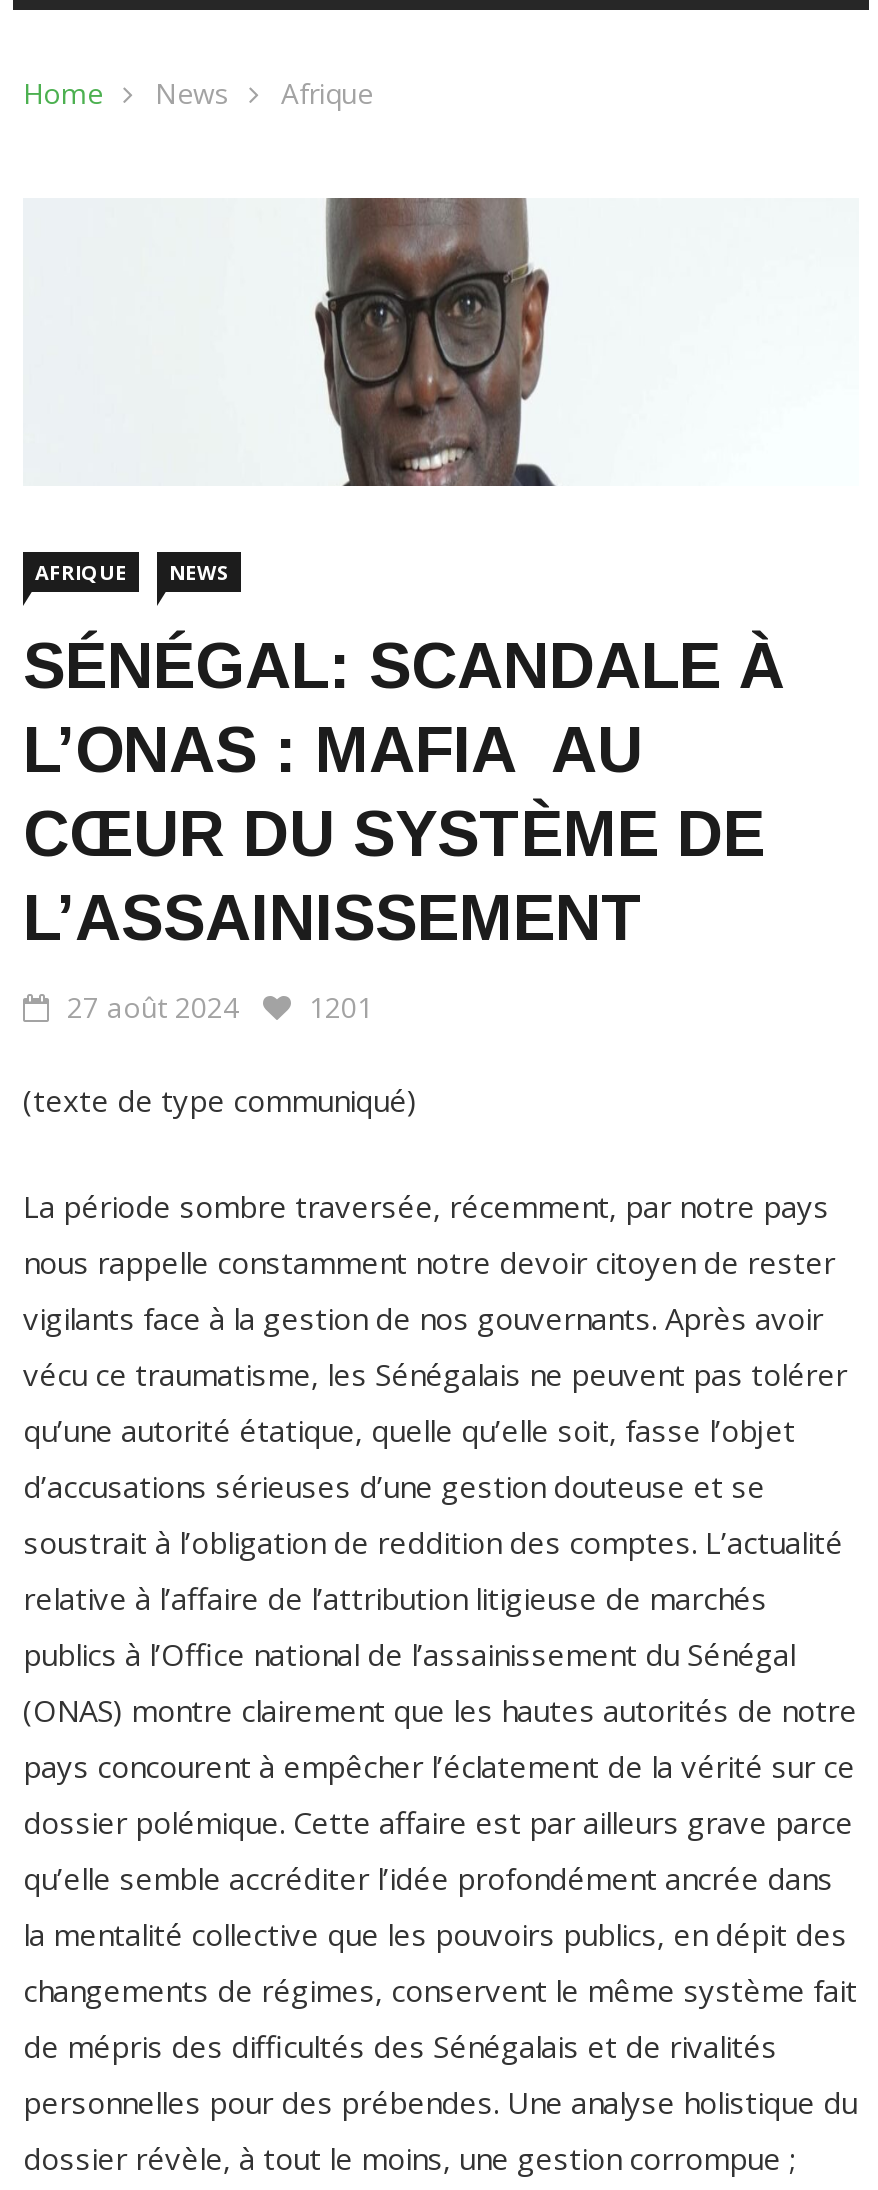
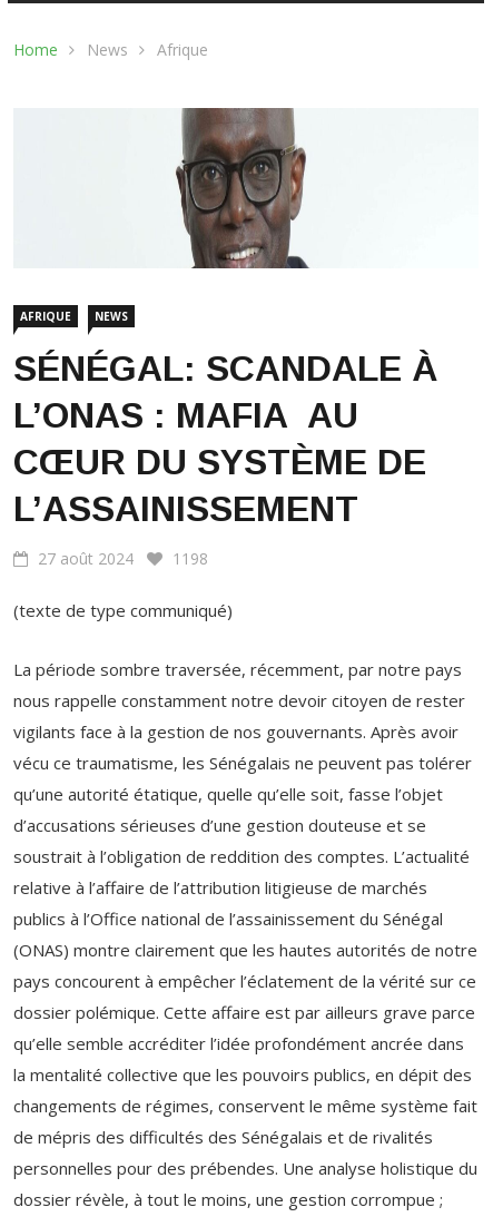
- 27 août 2024 1201
+ 27 août 2024 1198
